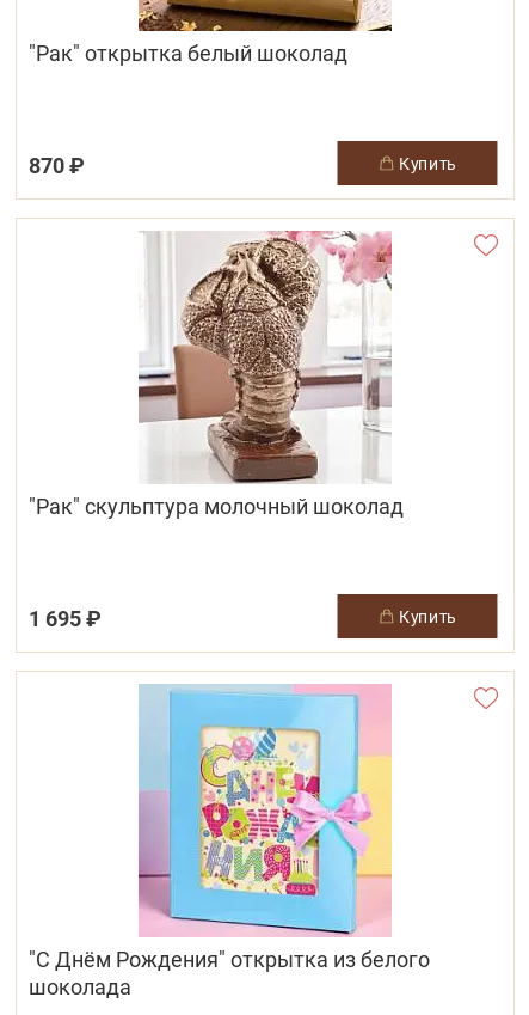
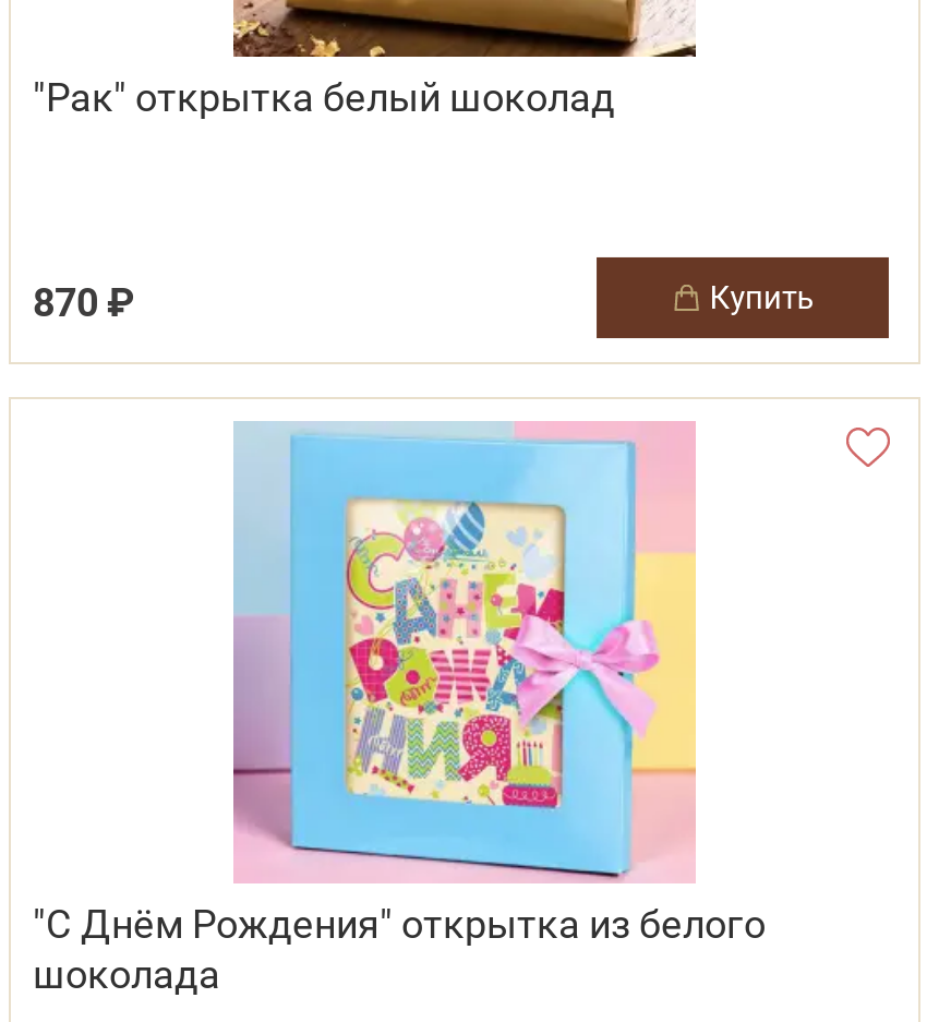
- [image]
- "Рак" скульптура молочный шоколад

- 1 695 ₽
- купить
